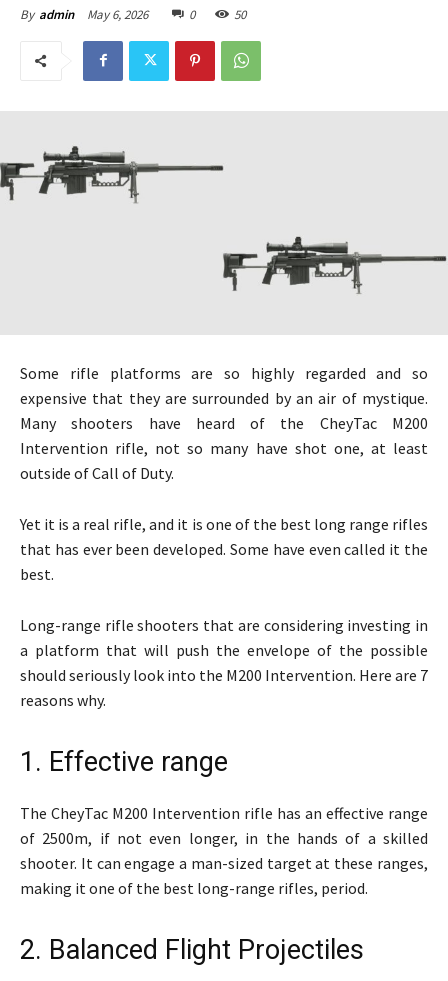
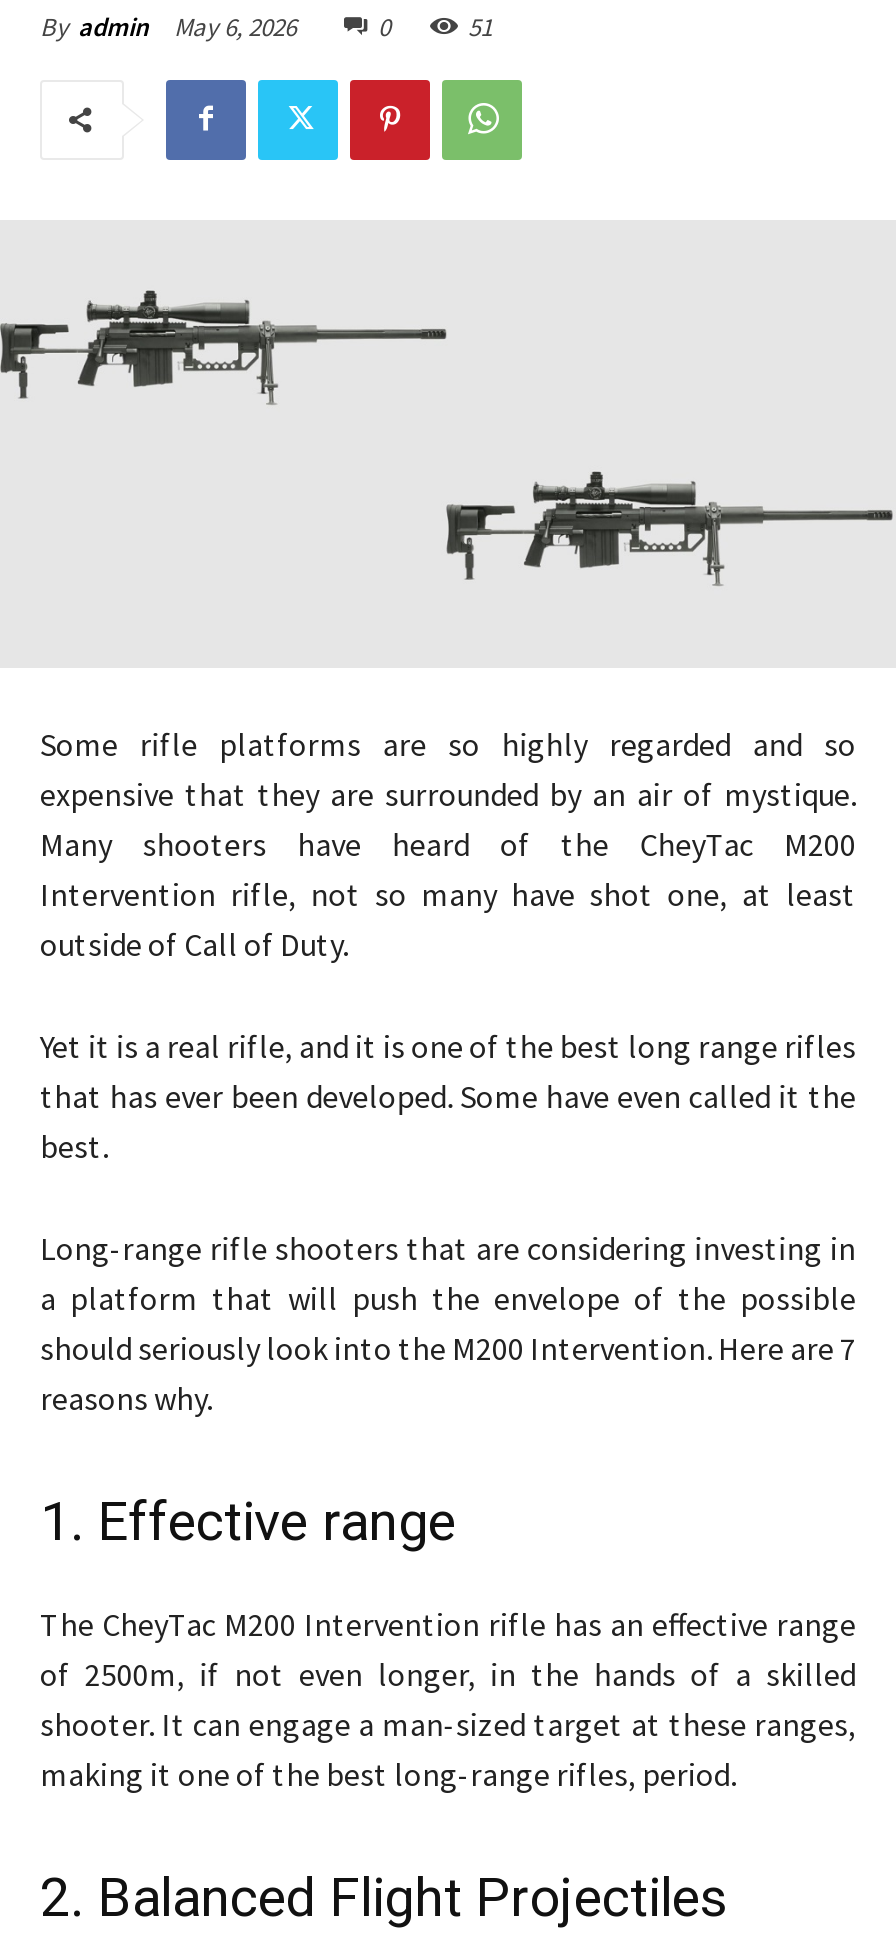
- 50
+ 51
